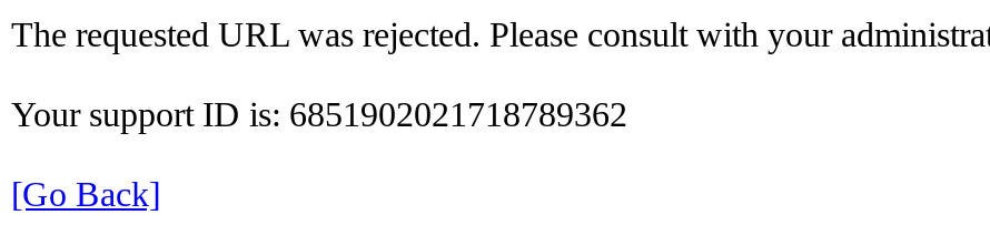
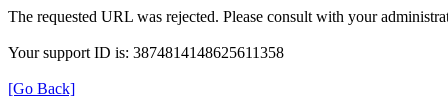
- Your support ID is: 6851902021718789362
+ Your support ID is: 3874814148625611358
